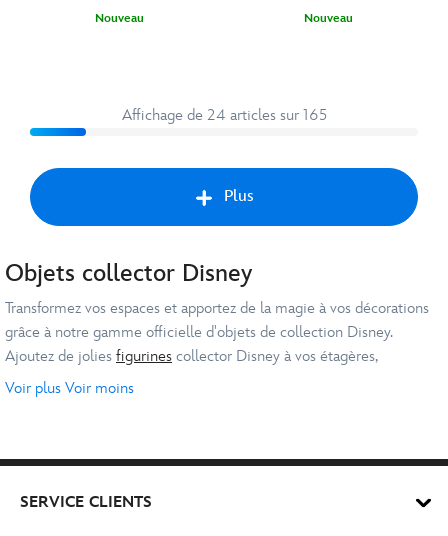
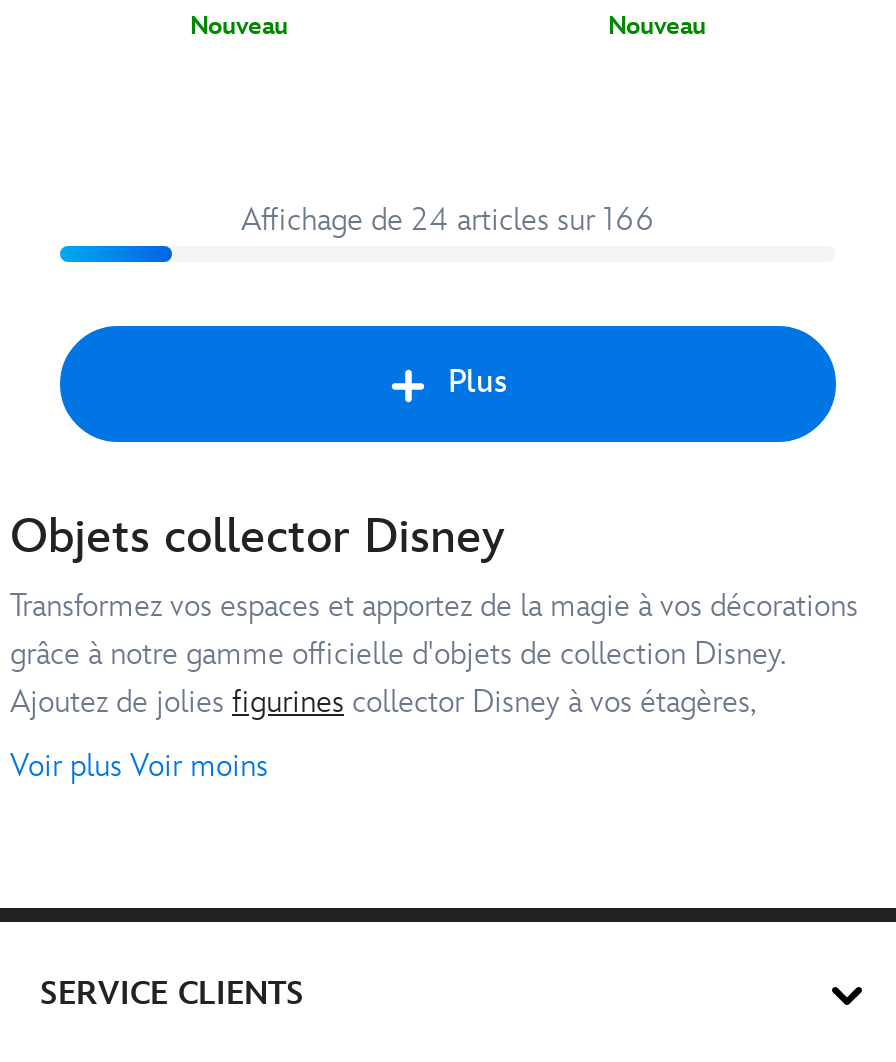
- Affichage de 24 articles sur 165
+ Affichage de 24 articles sur 166
